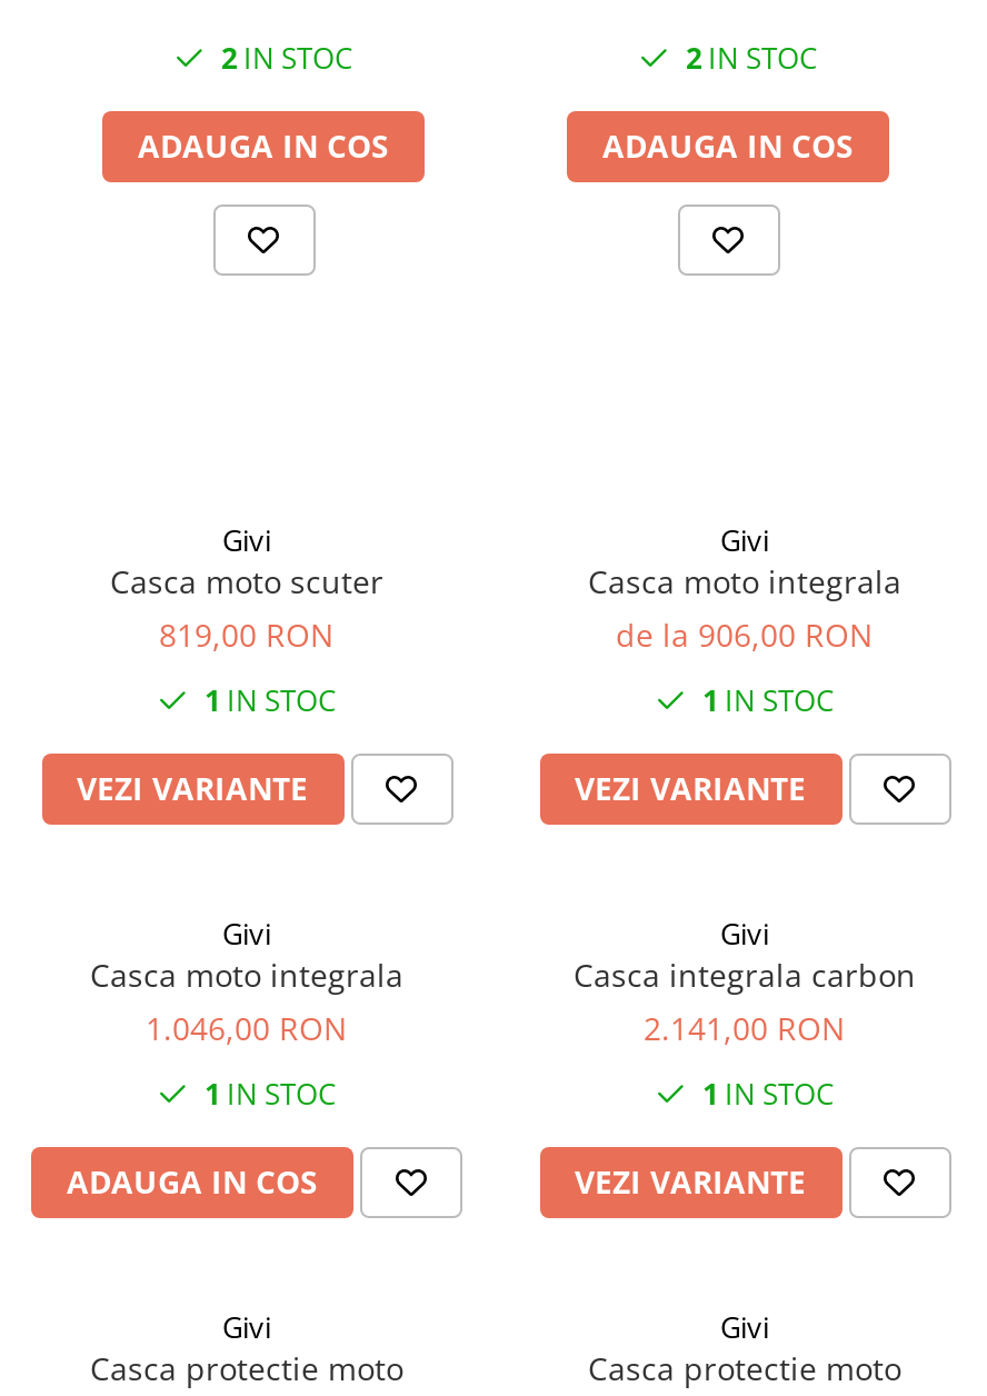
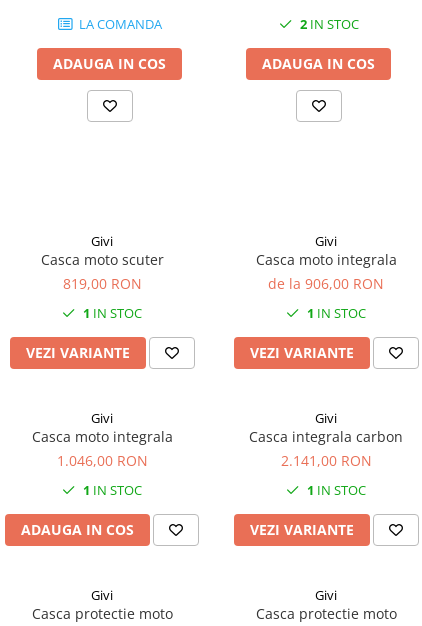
- 2 IN STOC
+ LA COMANDA
